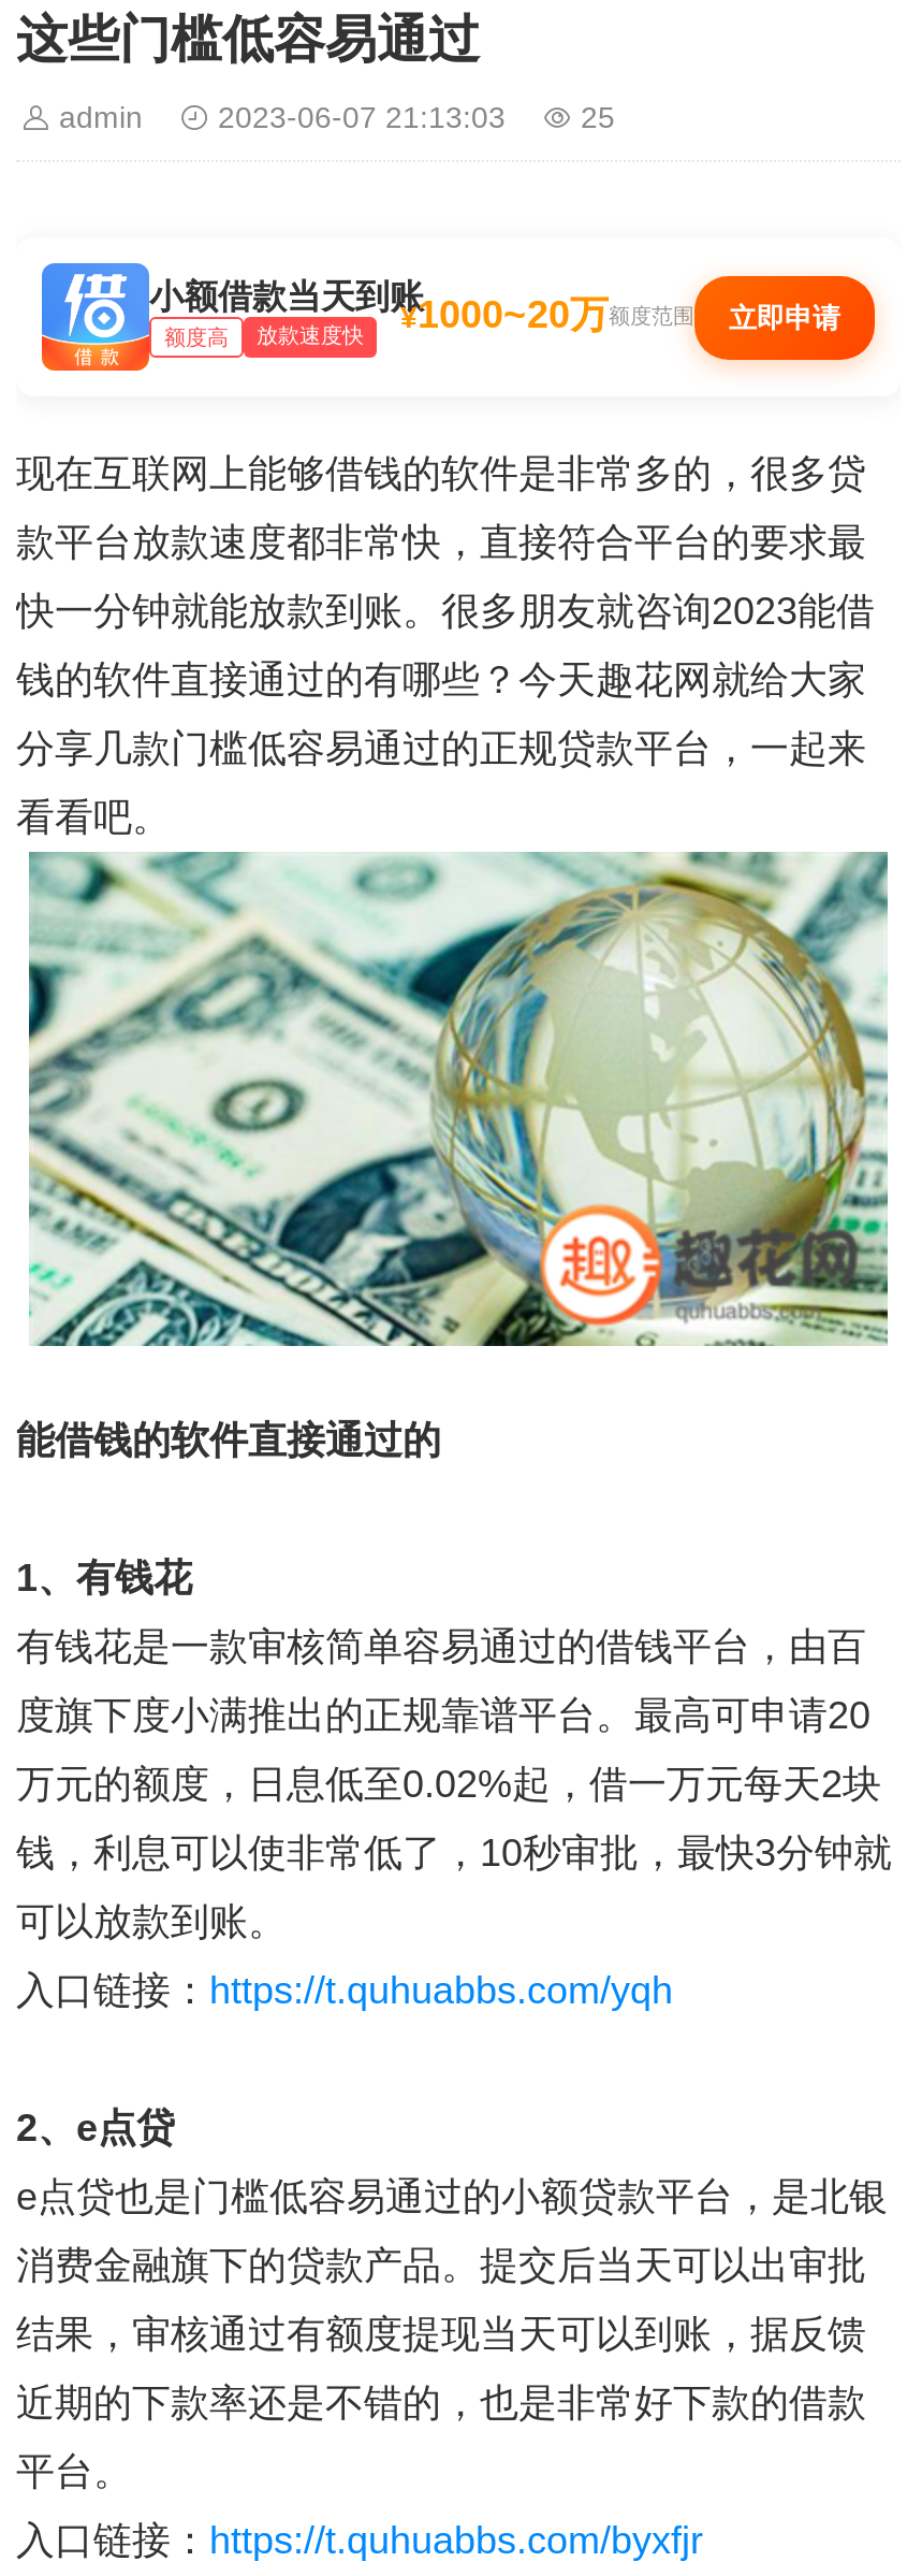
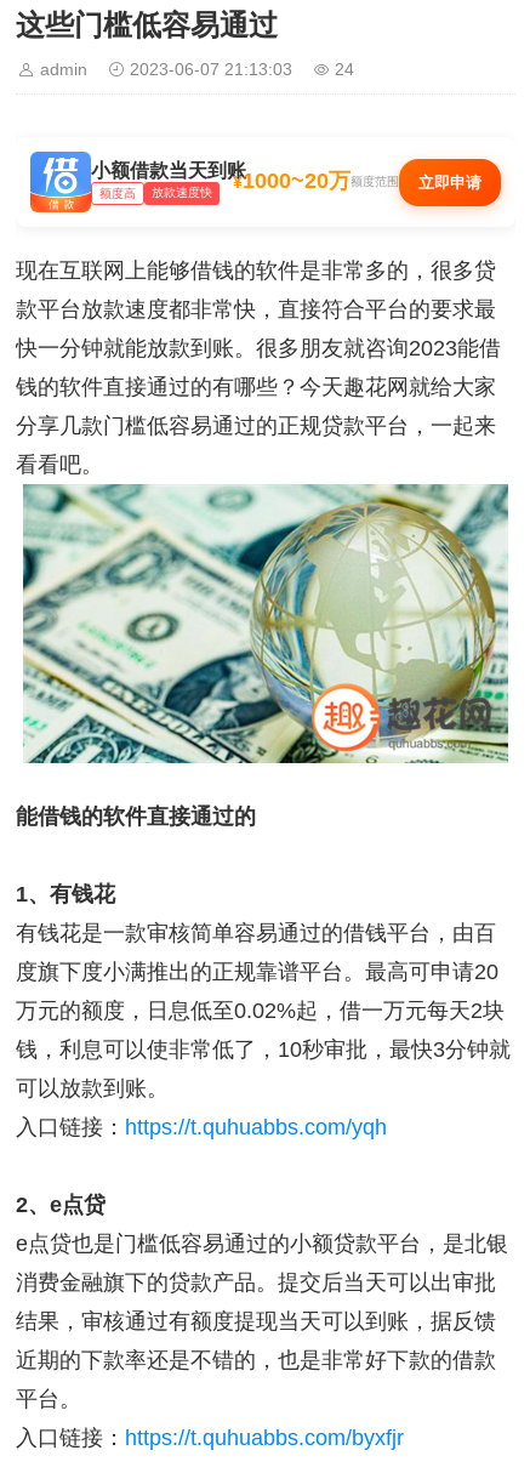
- 25
+ 24
